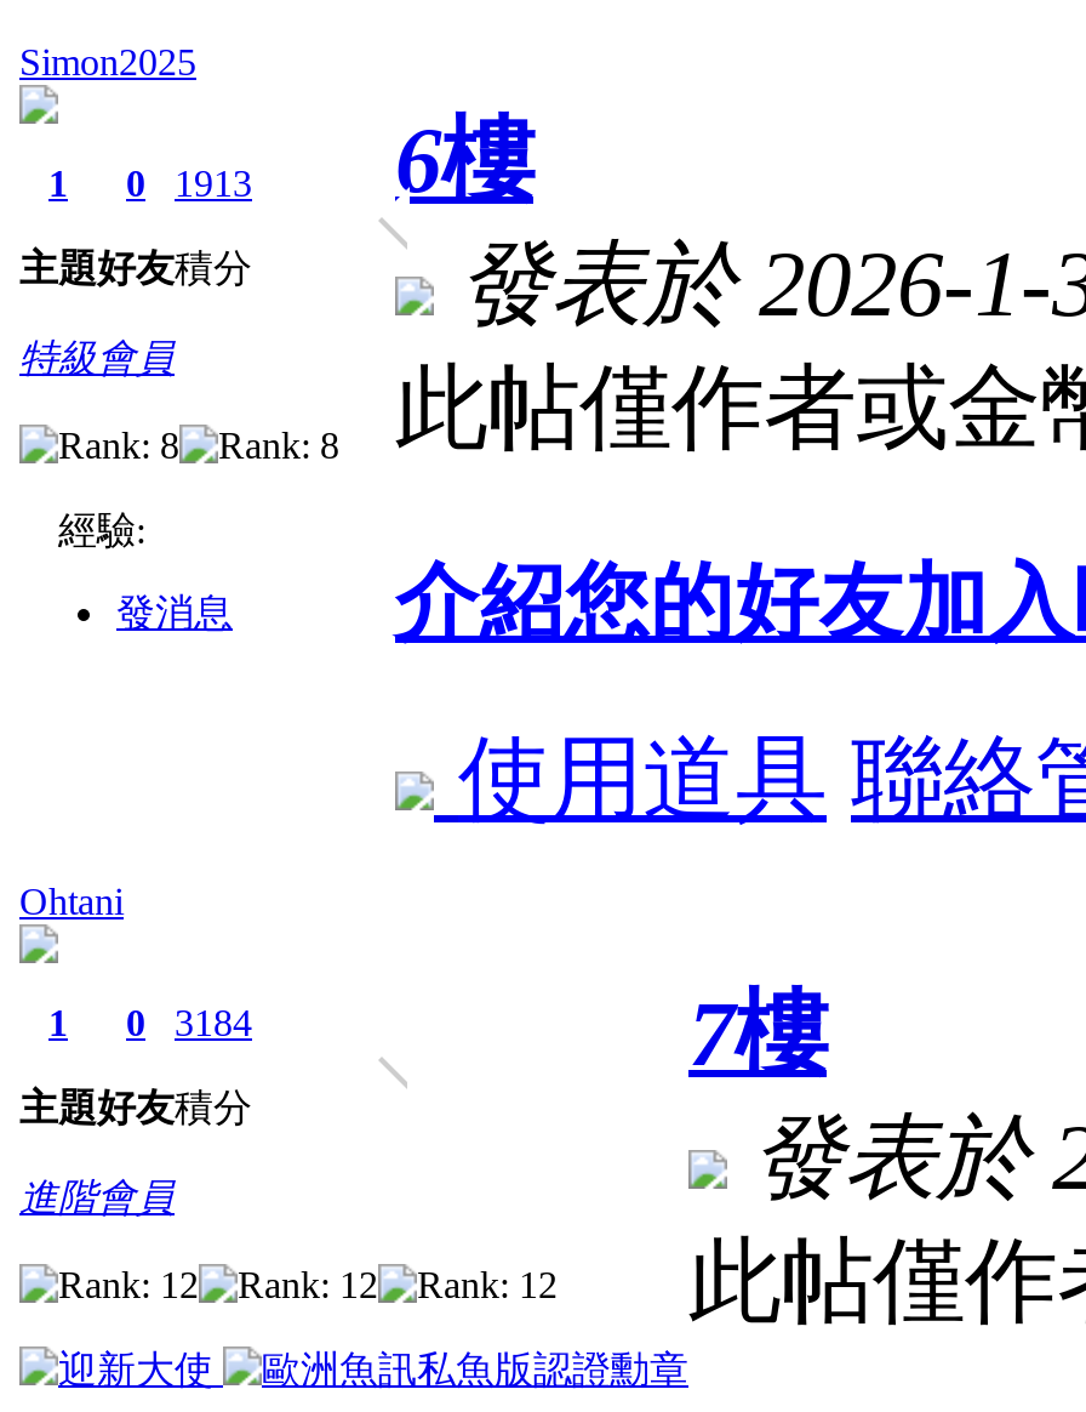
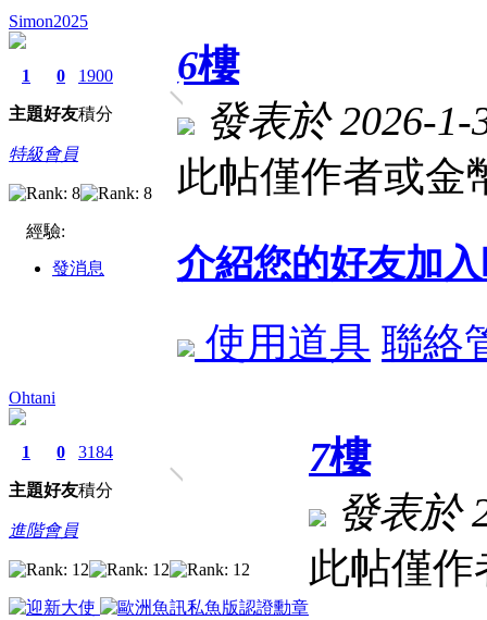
- 1 0 1913
+ 1 0 1900
